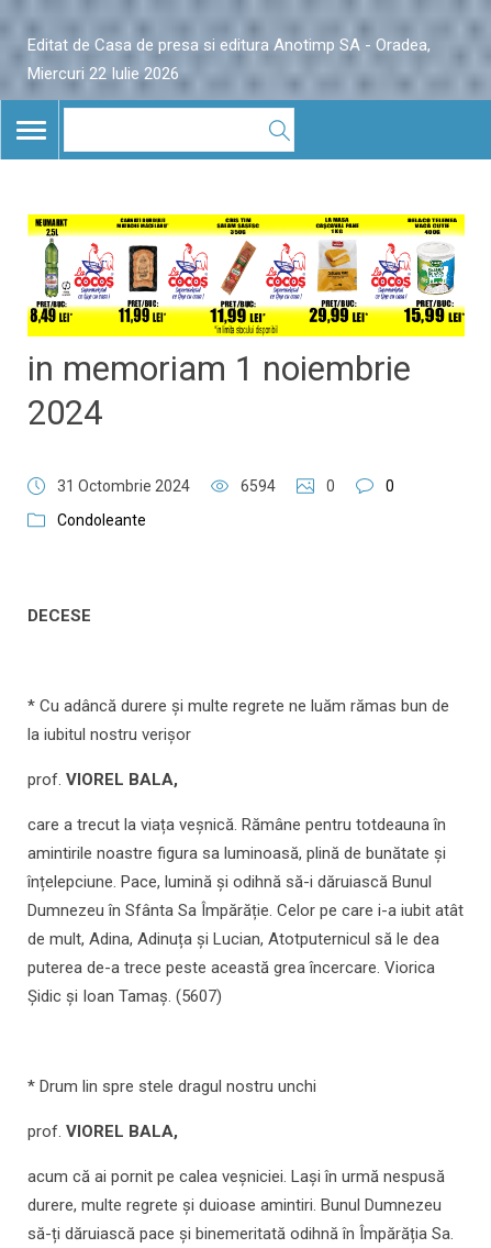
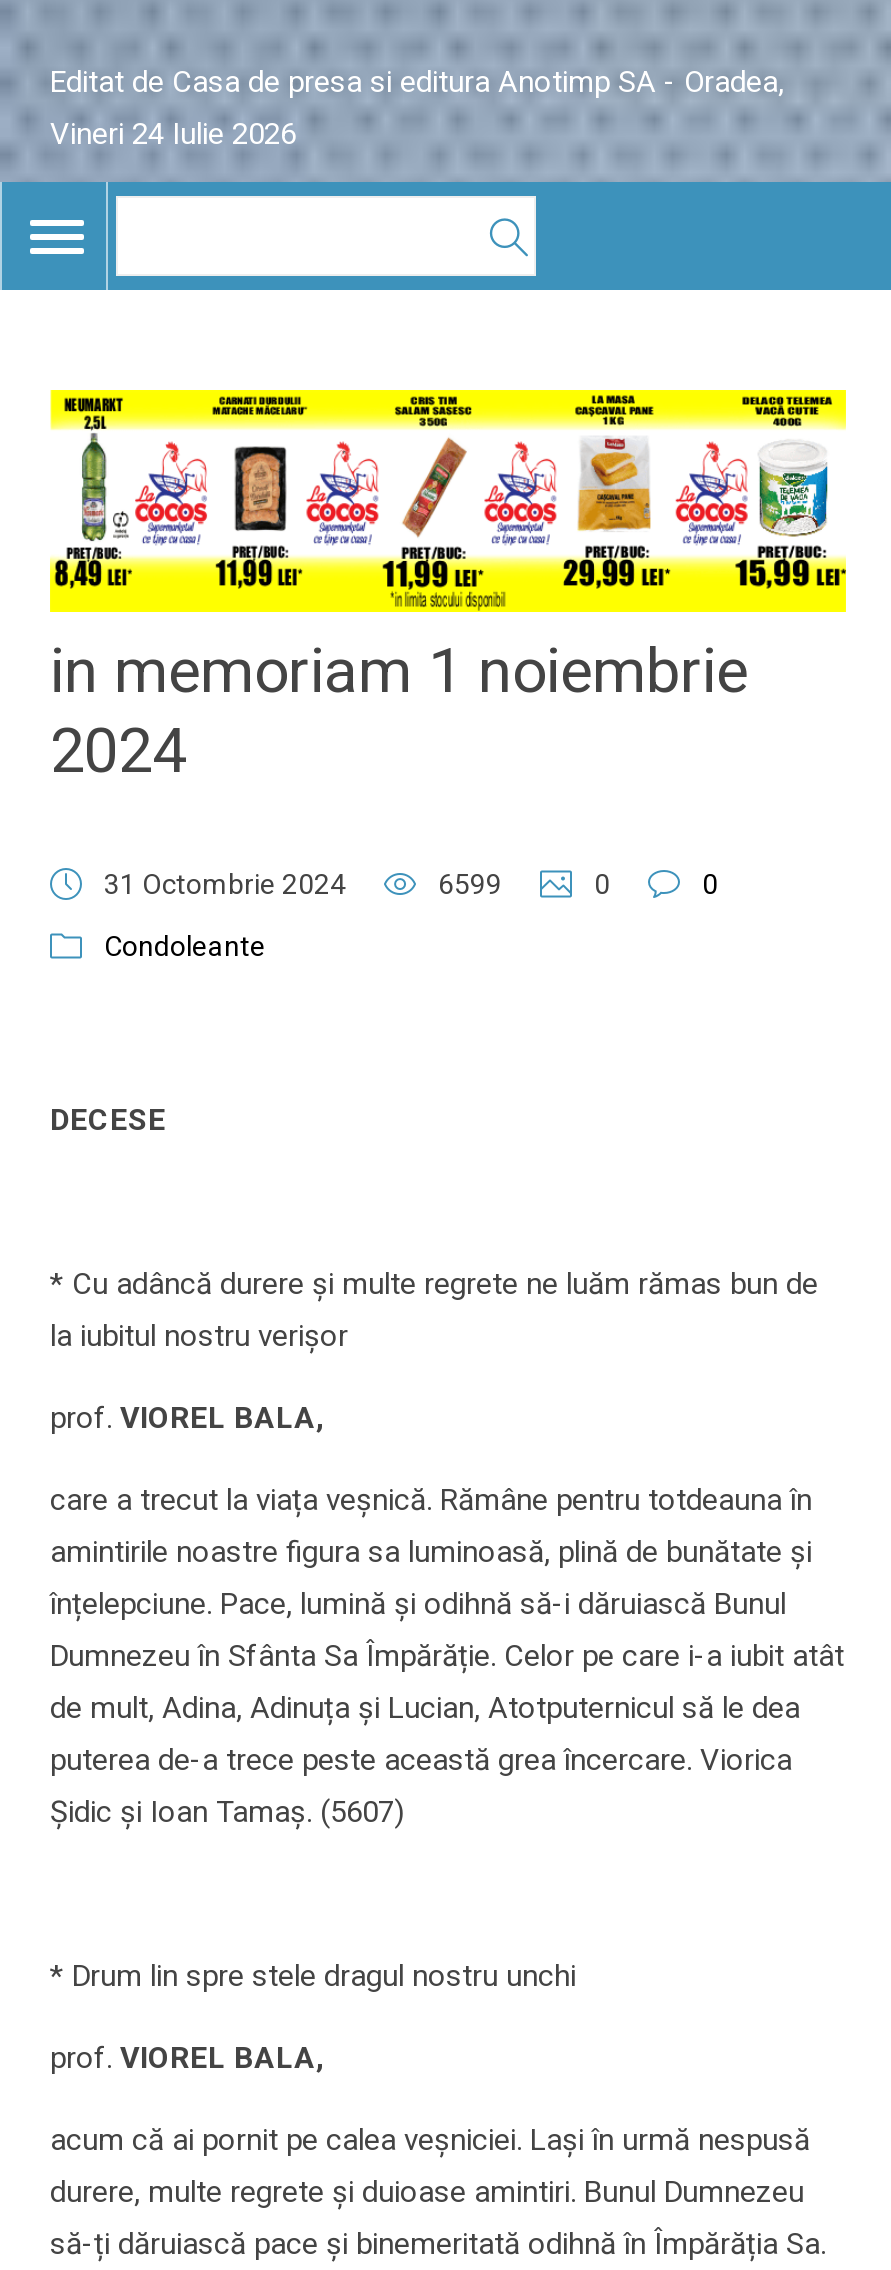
- Miercuri 22 Iulie 2026
+ Vineri 24 Iulie 2026

- 6594
+ 6599
